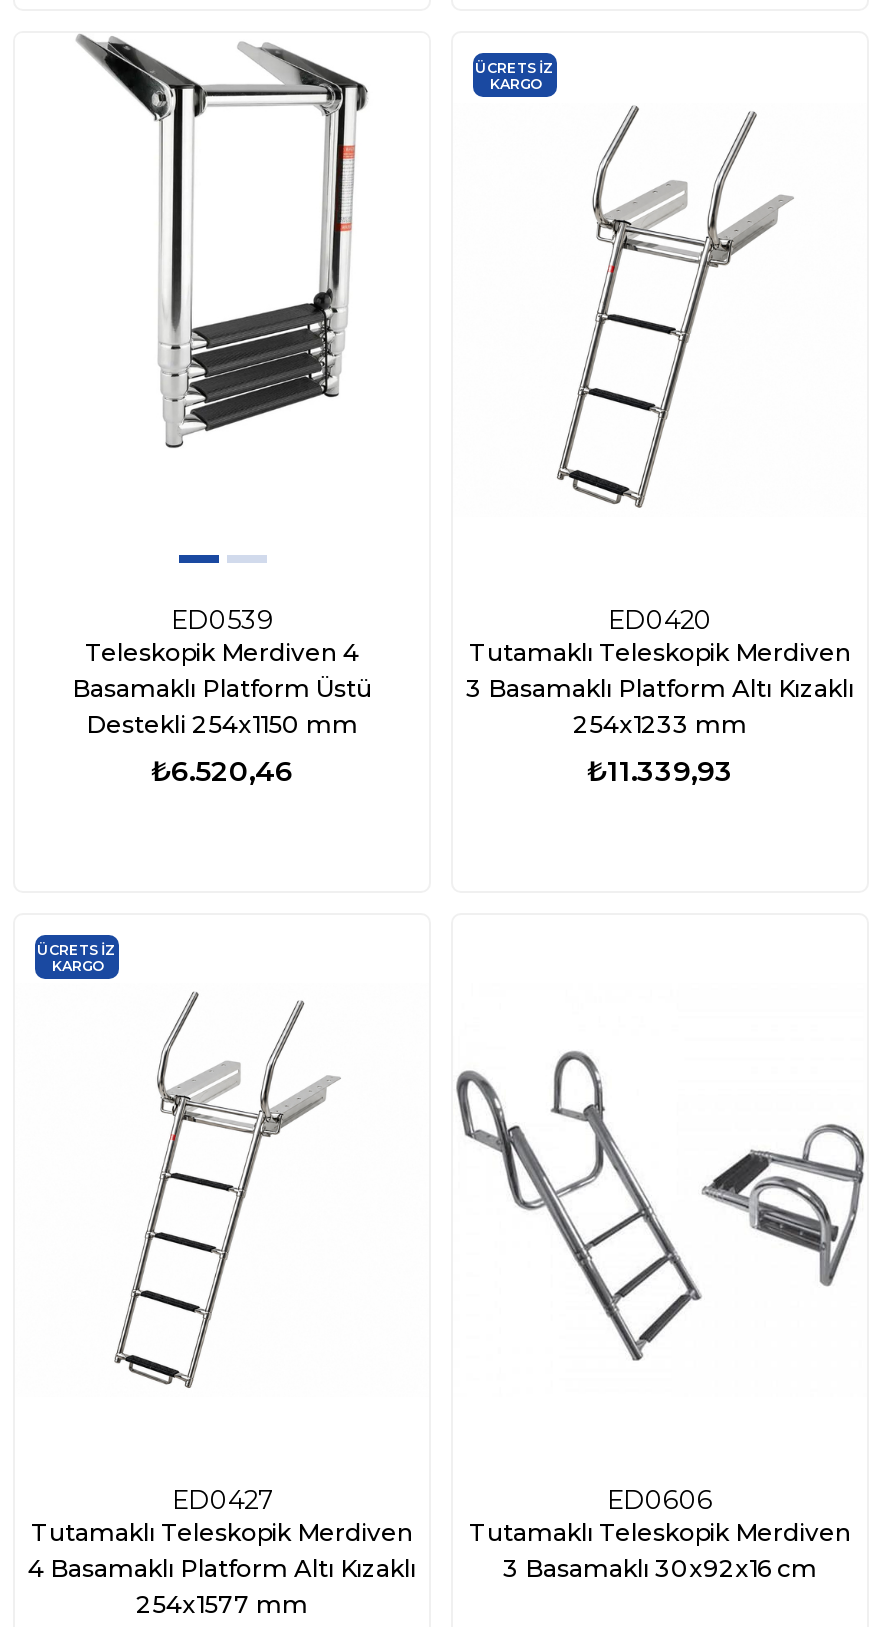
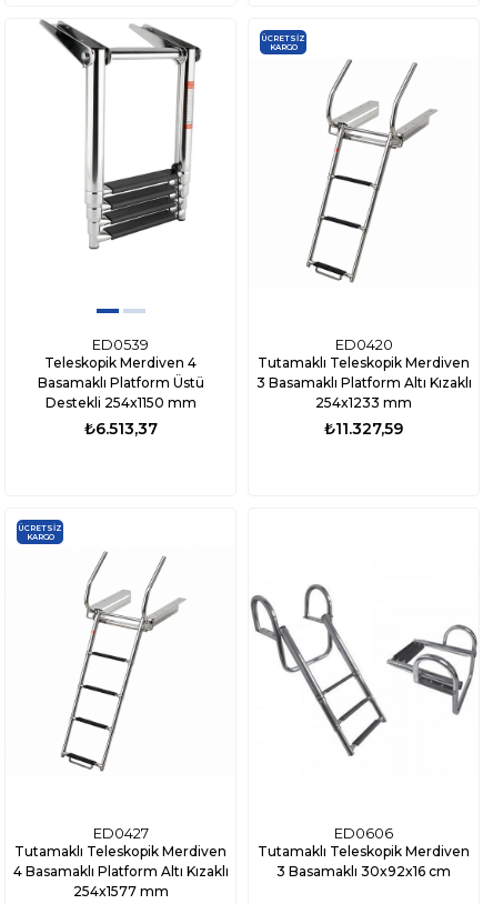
- ₺6.520,46
+ ₺6.513,37

- ₺11.339,93
+ ₺11.327,59
